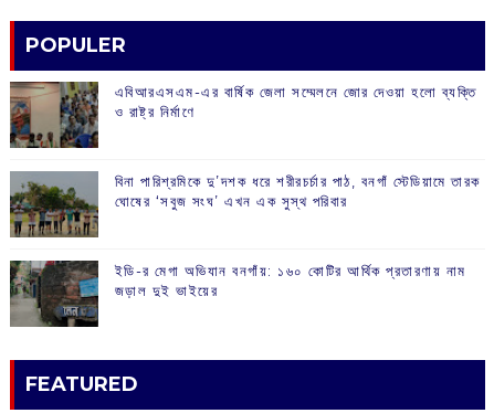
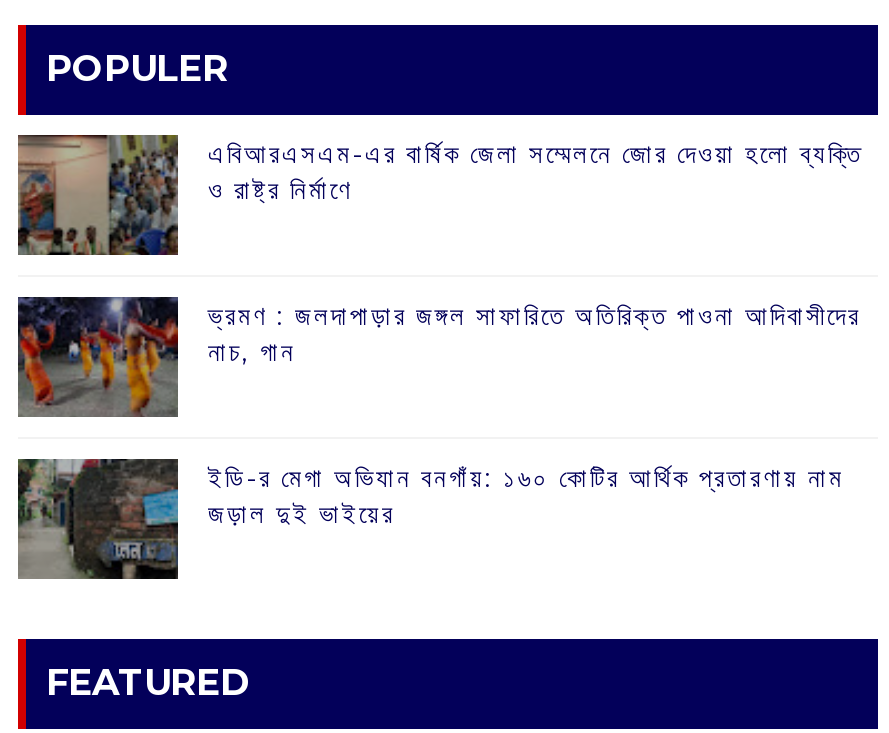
- [image]
- বিনা পারিশ্রমিকে দু’দশক ধরে শরীরচর্চার পাঠ, বনগাঁ স্টেডিয়ামে তারক
- ঘোষের ‘সবুজ সংঘ’ এখন এক সুস্থ পরিবার
+ [image]
+ ‌ভ্রমণ : জলদাপাড়ার জঙ্গল সাফারিতে অতিরিক্ত পাওনা আদিবাসীদের
+ নাচ, গান
